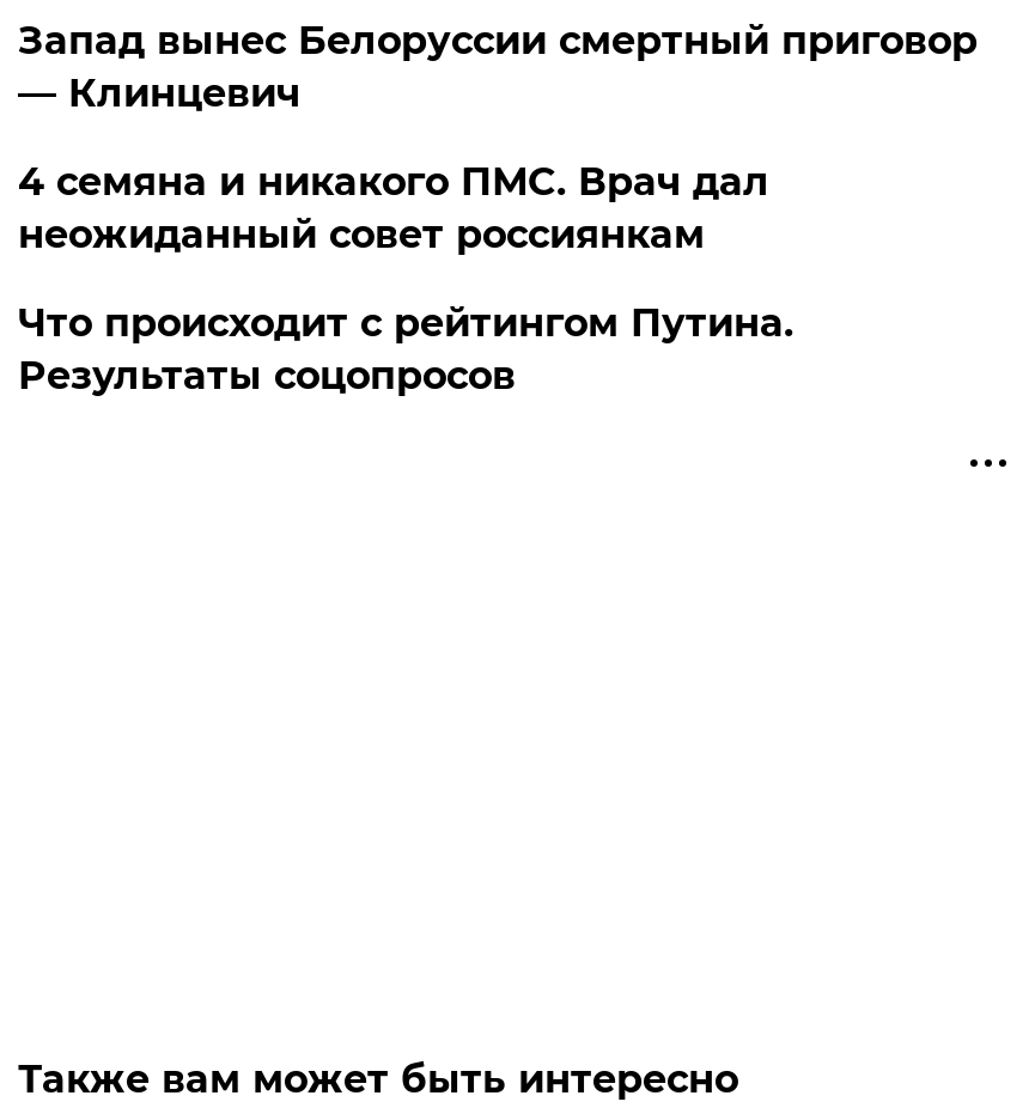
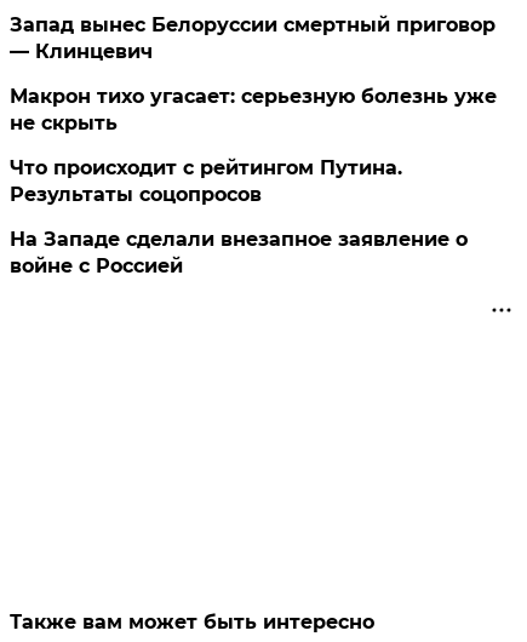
- 4 семянa и никакого ПМС. Врач дал
- неожиданный совет россиянкам
+ Макрон тихо угасает: серьезную болезнь уже
+ не скрыть

+ На Западе сделали внезапное заявление о
+ войне с Россией
